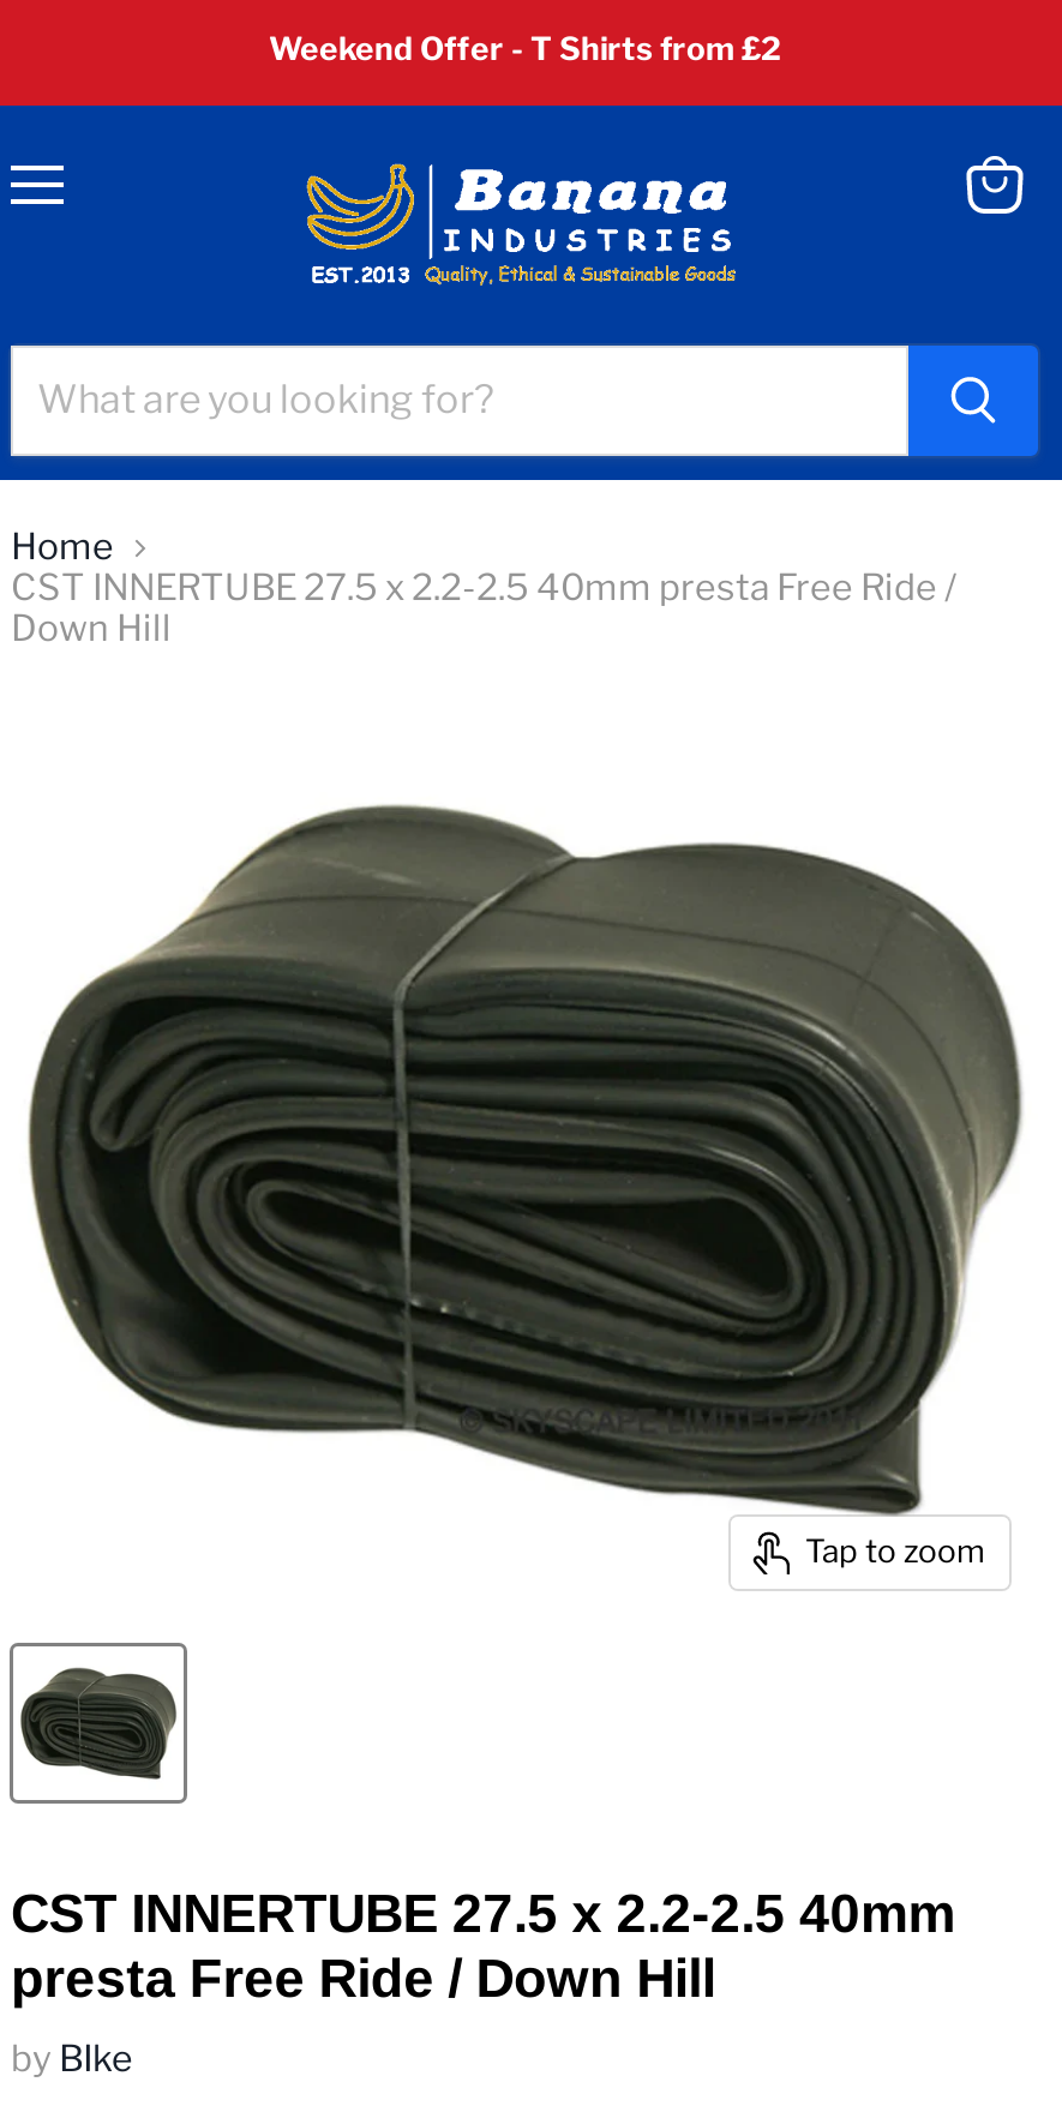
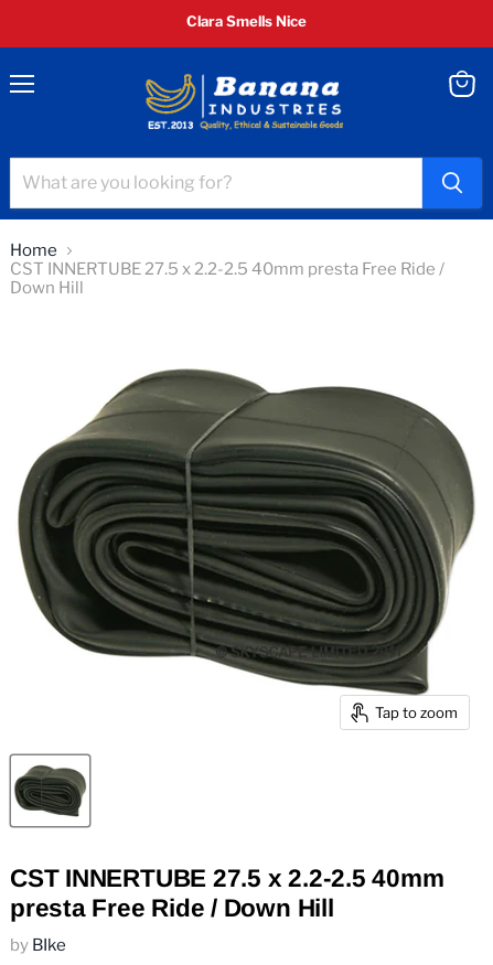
- Weekend Offer - T Shirts from £2
+ Clara Smells Nice
